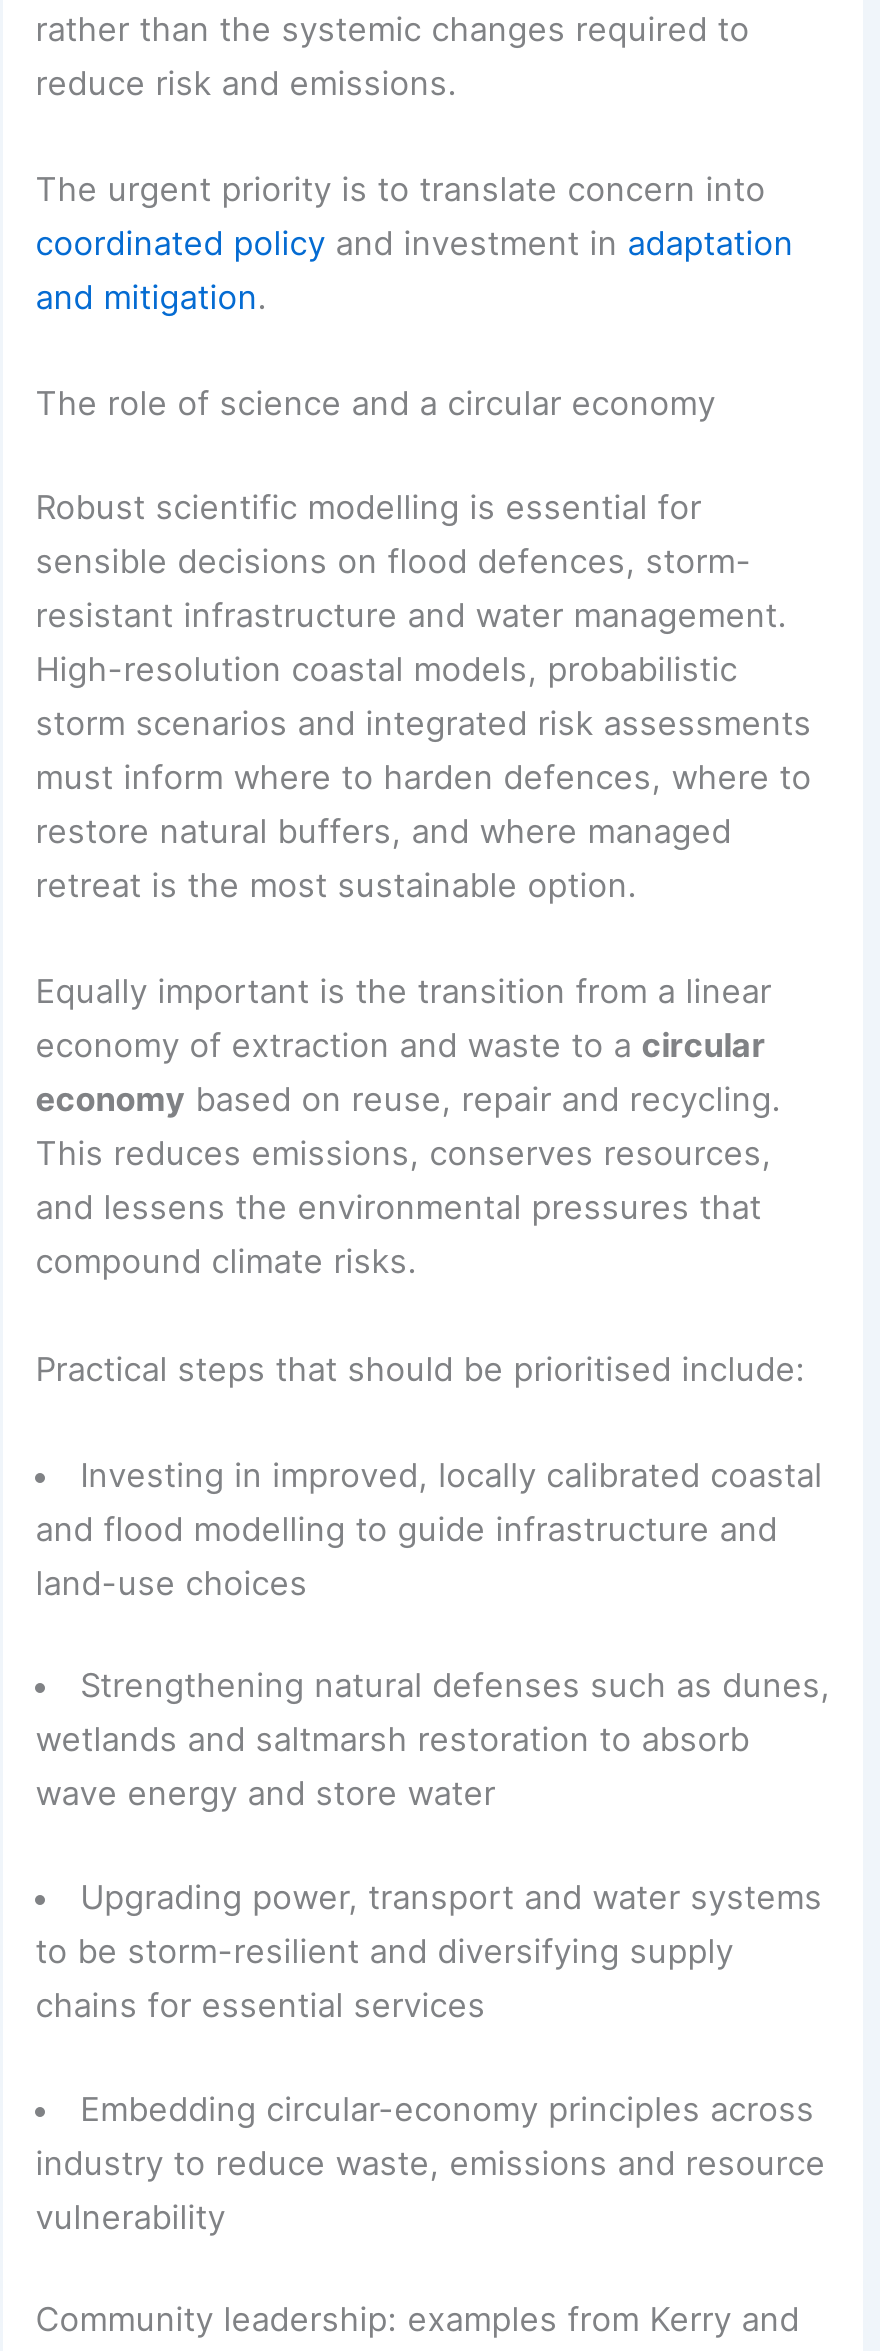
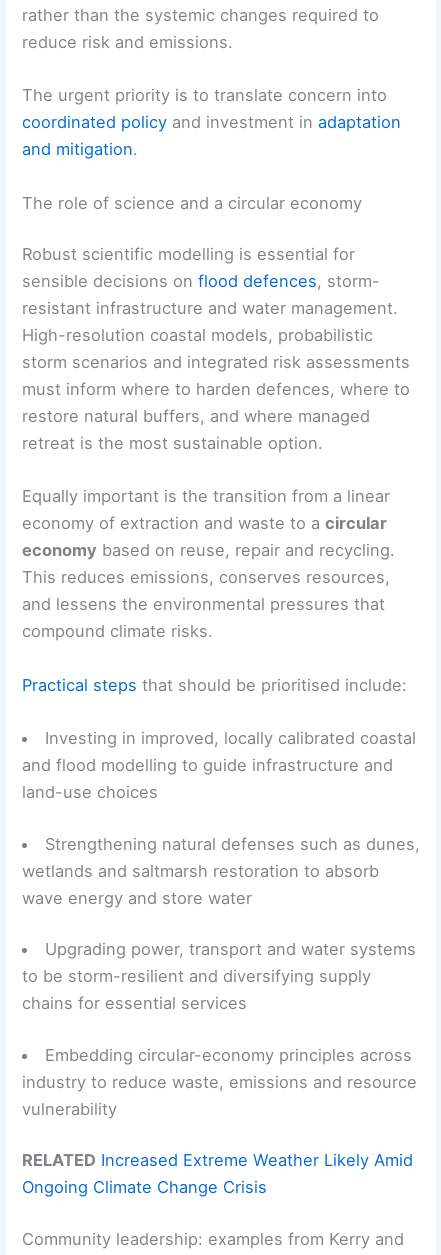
+ RELATED Increased Extreme Weather Likely Amid
+ Ongoing Climate Change Crisis
